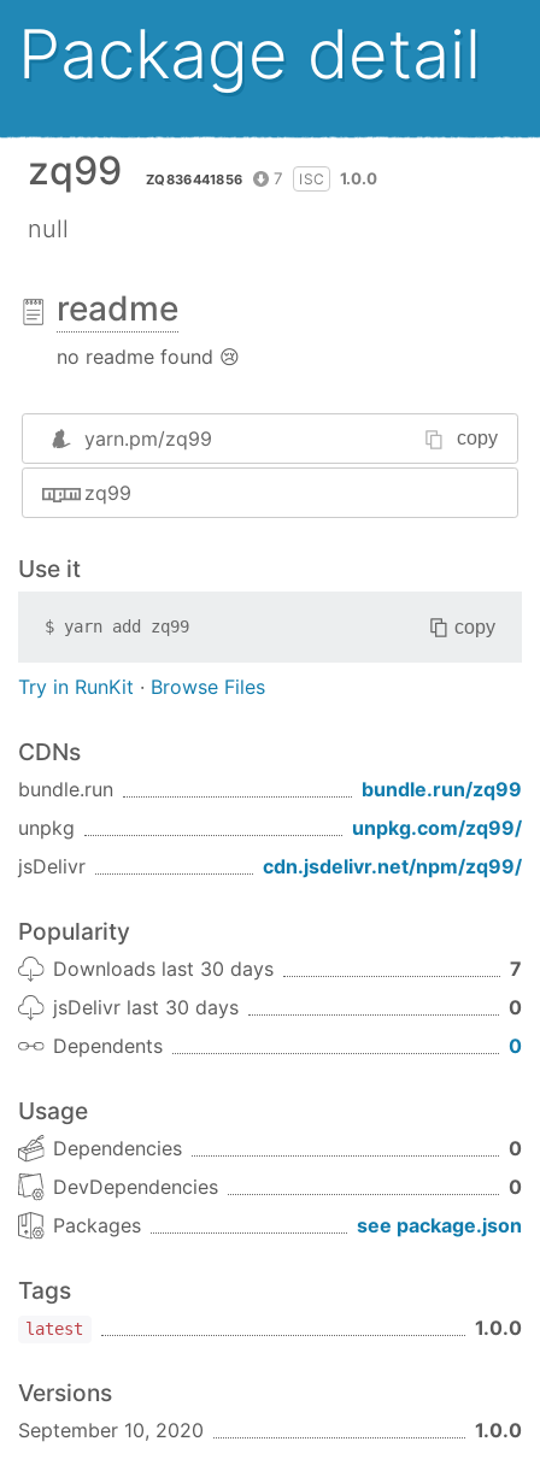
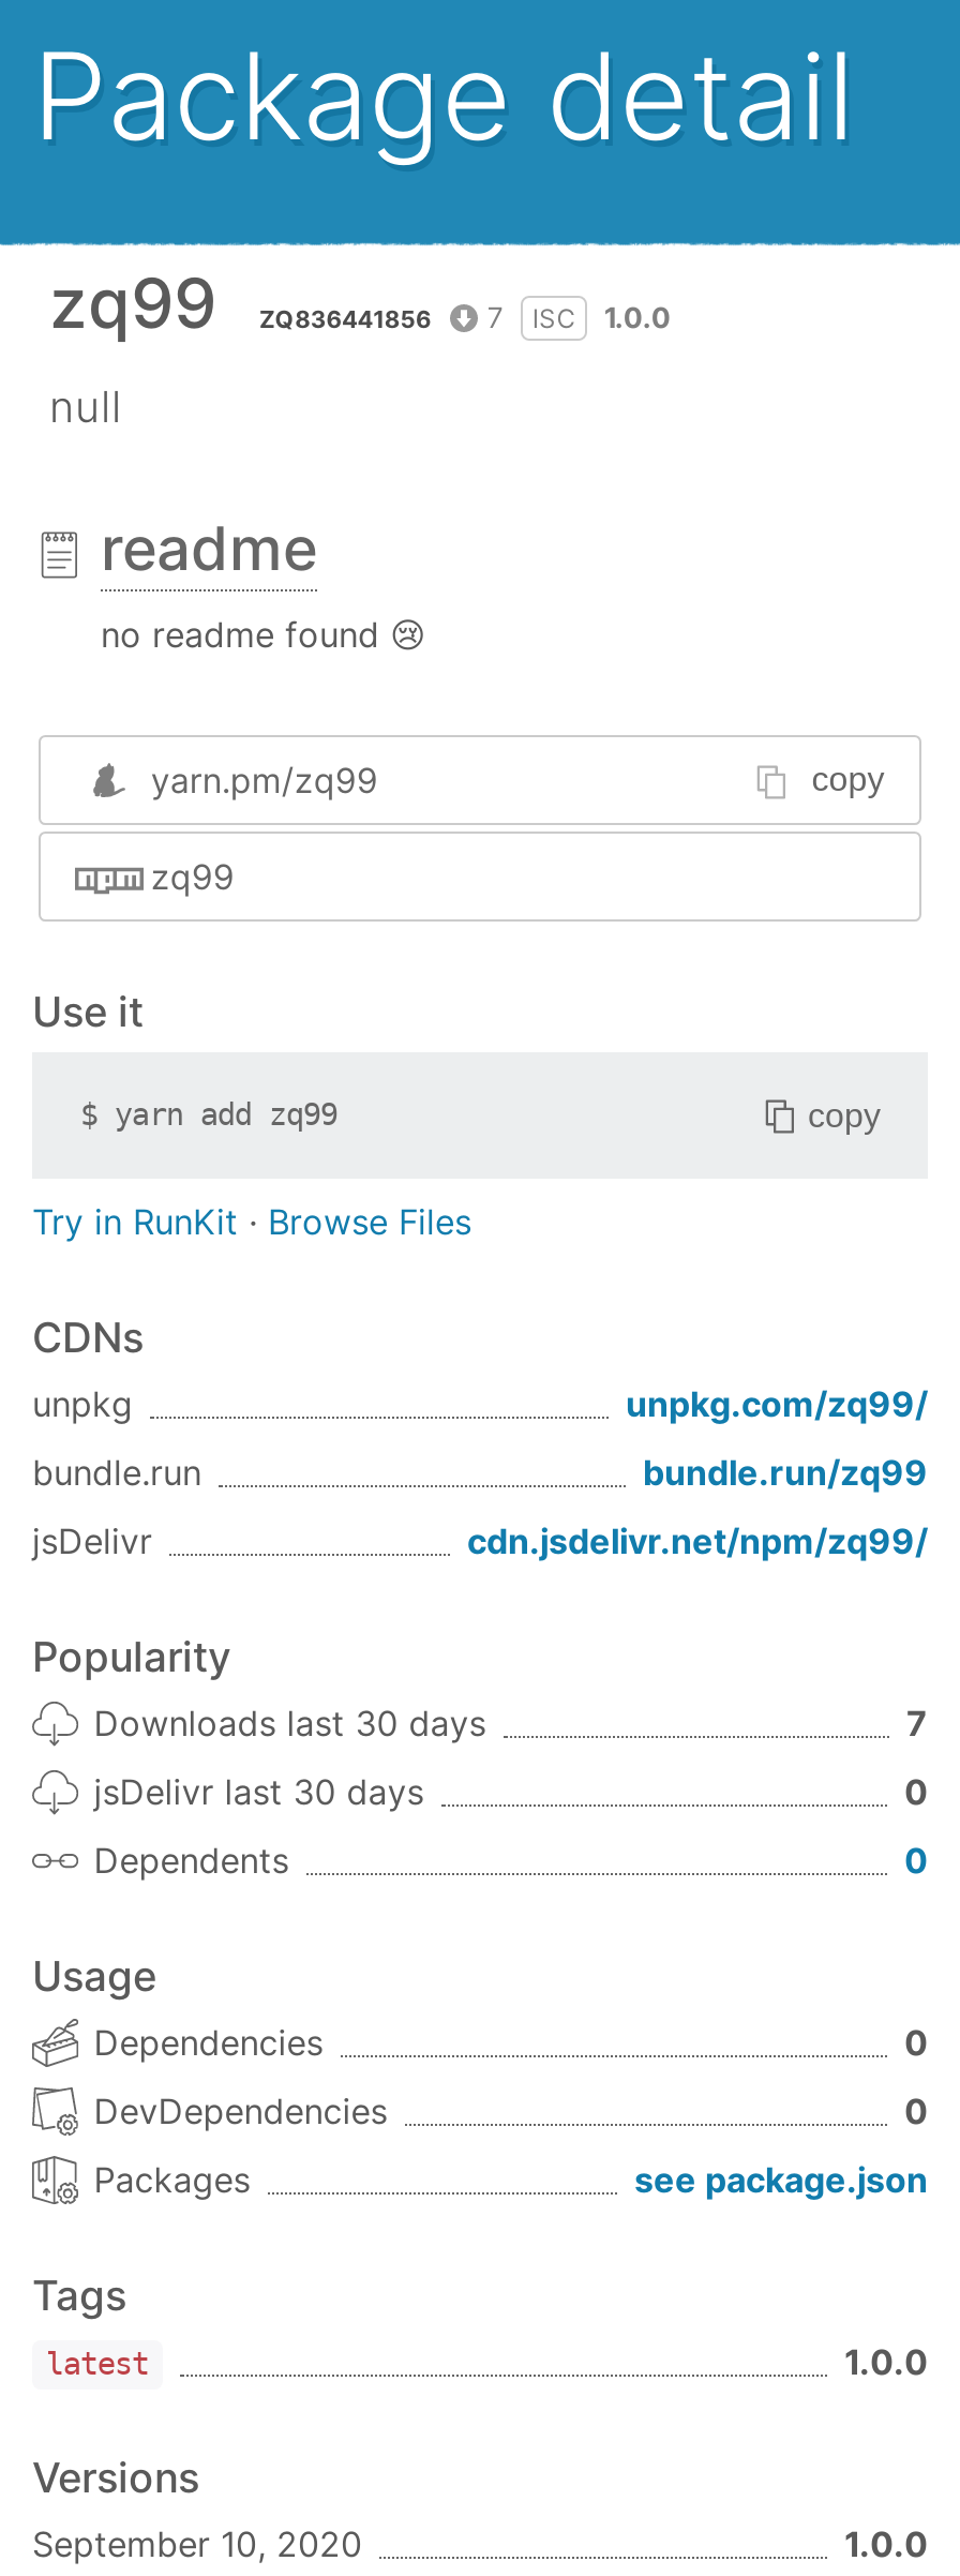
moved down: bundle.run | bundle.run/zq99

moved up: unpkg | unpkg.com/zq99/
